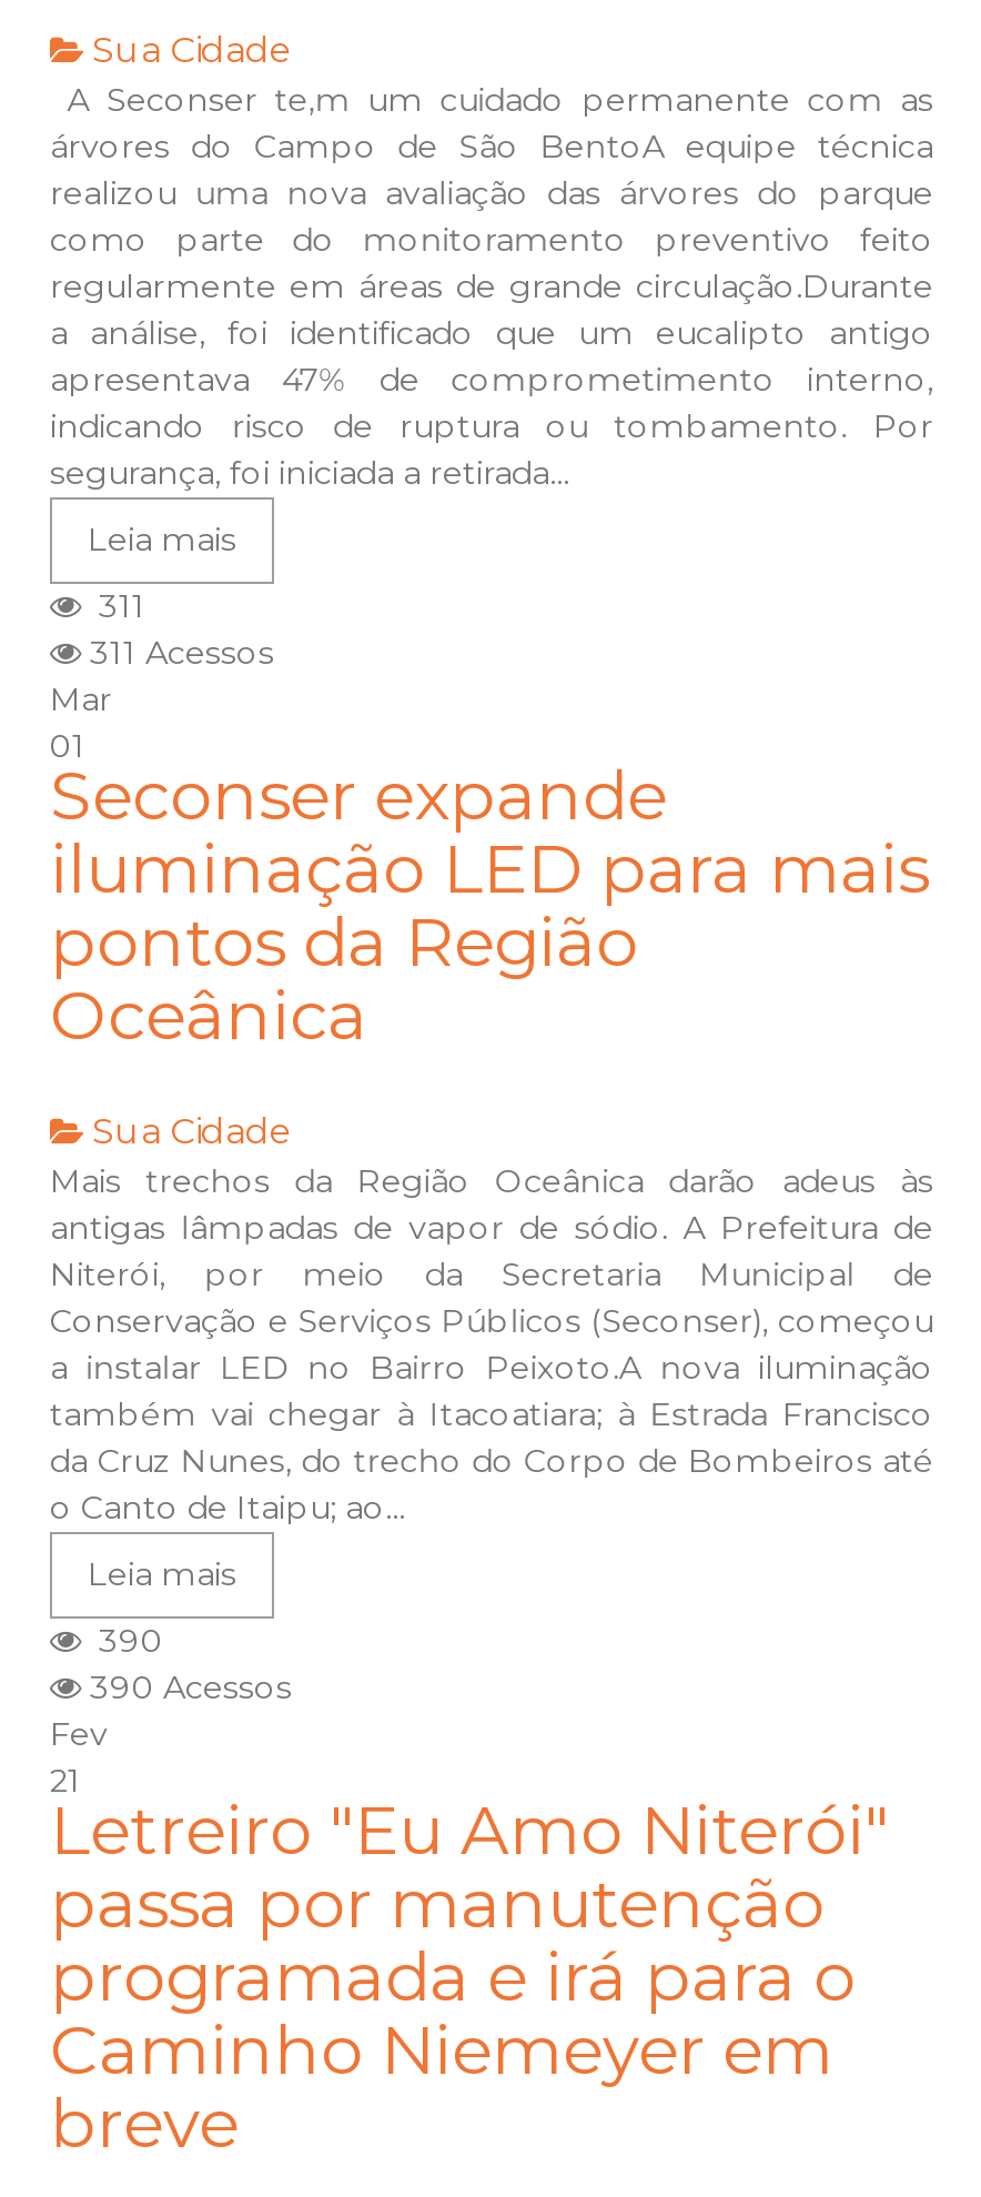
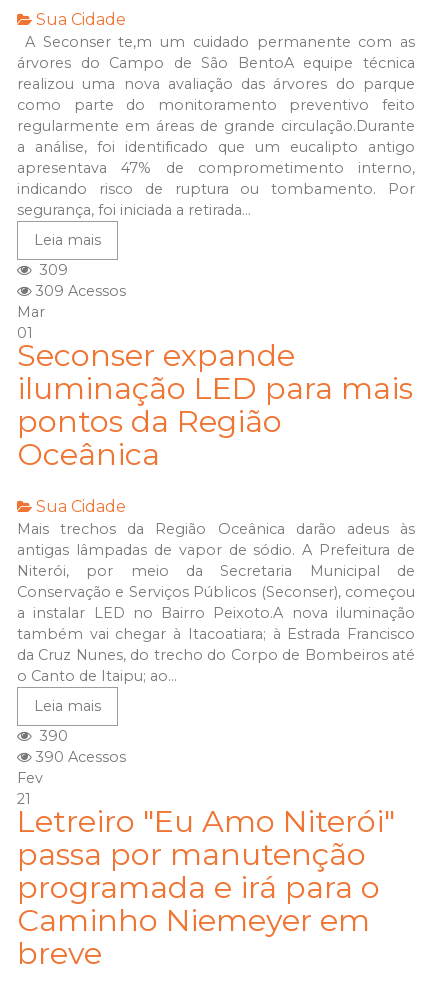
- 311
+ 309

- 311 Acessos
+ 309 Acessos
